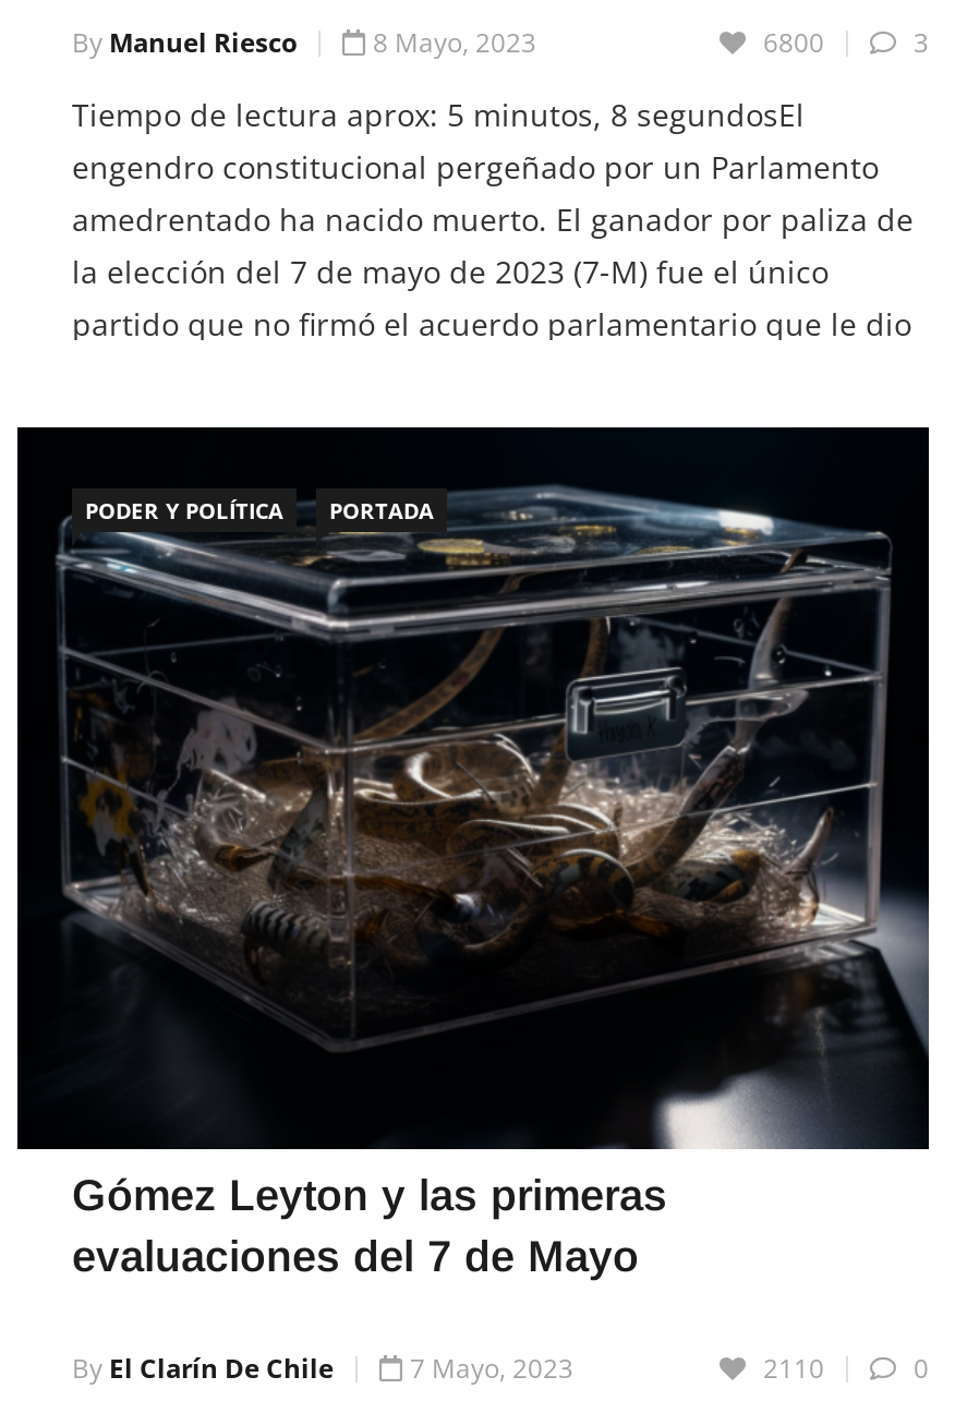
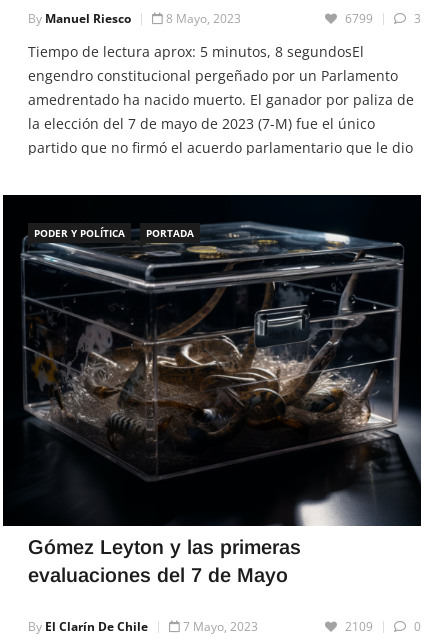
- 6800
+ 6799

- 2110
+ 2109
